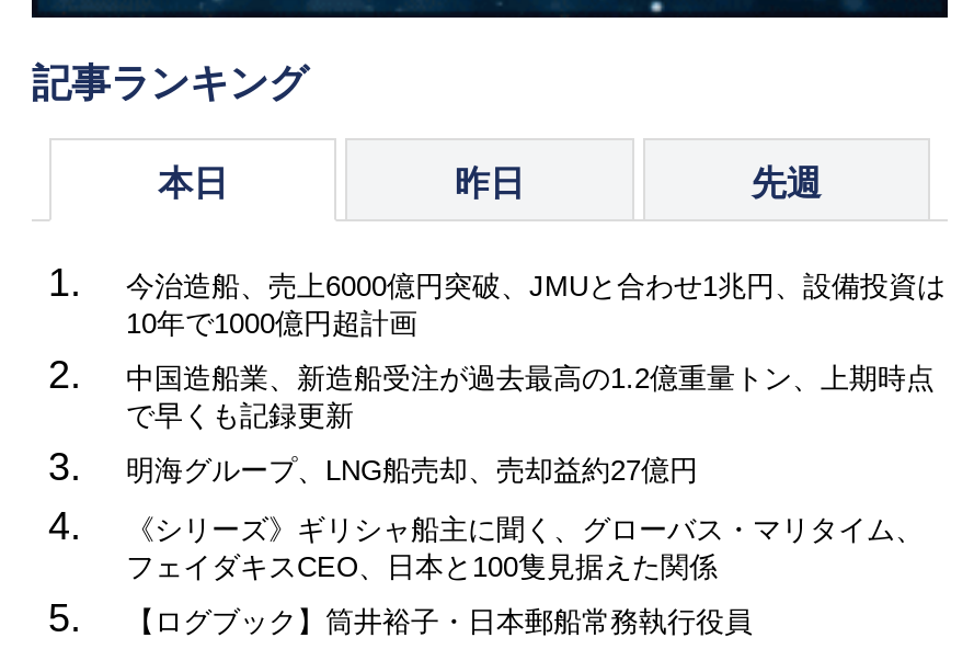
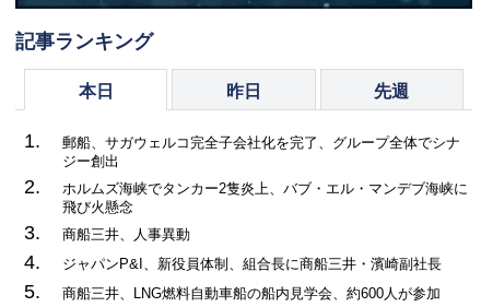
- 今治造船、売上6000億円突破、JMUと合わせ1兆円、設備投資は
- 10年で1000億円超計画
+ 郵船、サガウェルコ完全子会社化を完了、グループ全体でシナ
+ ジー創出

- 中国造船業、新造船受注が過去最高の1.2億重量トン、上期時点
- で早くも記録更新
+ ホルムズ海峡でタンカー2隻炎上、バブ・エル・マンデブ海峡に
+ 飛び火懸念

- 明海グループ、LNG船売却、売却益約27億円
+ 商船三井、人事異動

- 《シリーズ》ギリシャ船主に聞く、グローバス・マリタイム、
- フェイダキスCEO、日本と100隻見据えた関係
+ ジャパンP&I、新役員体制、組合長に商船三井・濱崎副社長

- 【ログブック】筒井裕子・日本郵船常務執行役員
+ 商船三井、LNG燃料自動車船の船内見学会、約600人が参加
